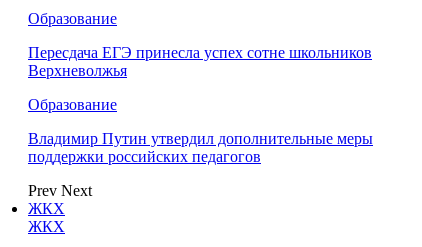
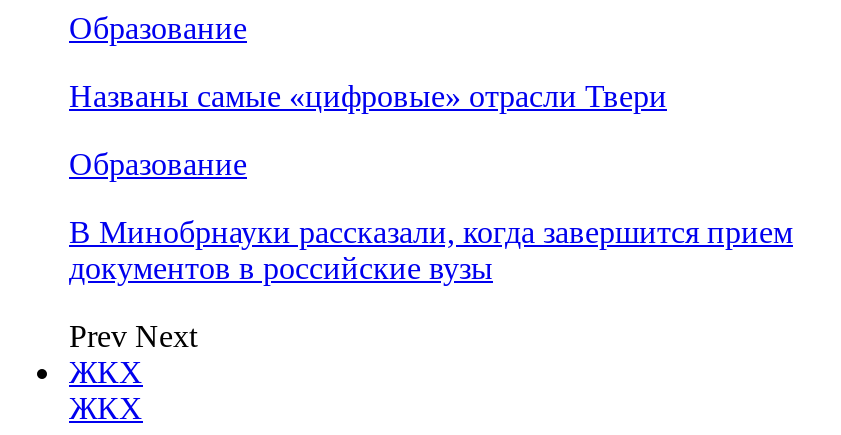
- Пересдача ЕГЭ принесла успех сотне школьников
- Верхневолжья
+ Названы самые «цифровые» отрасли Твери

- Владимир Путин утвердил дополнительные меры
- поддержки российских педагогов
+ В Минобрнауки рассказали, когда завершится прием
+ документов в российские вузы
